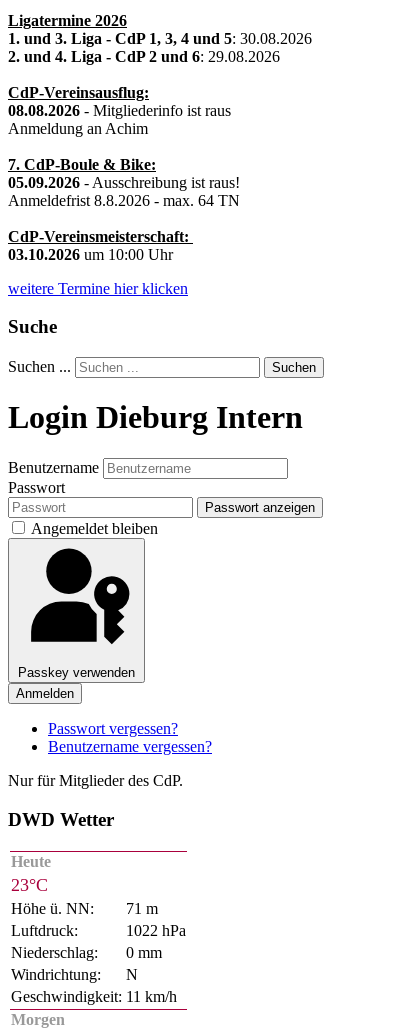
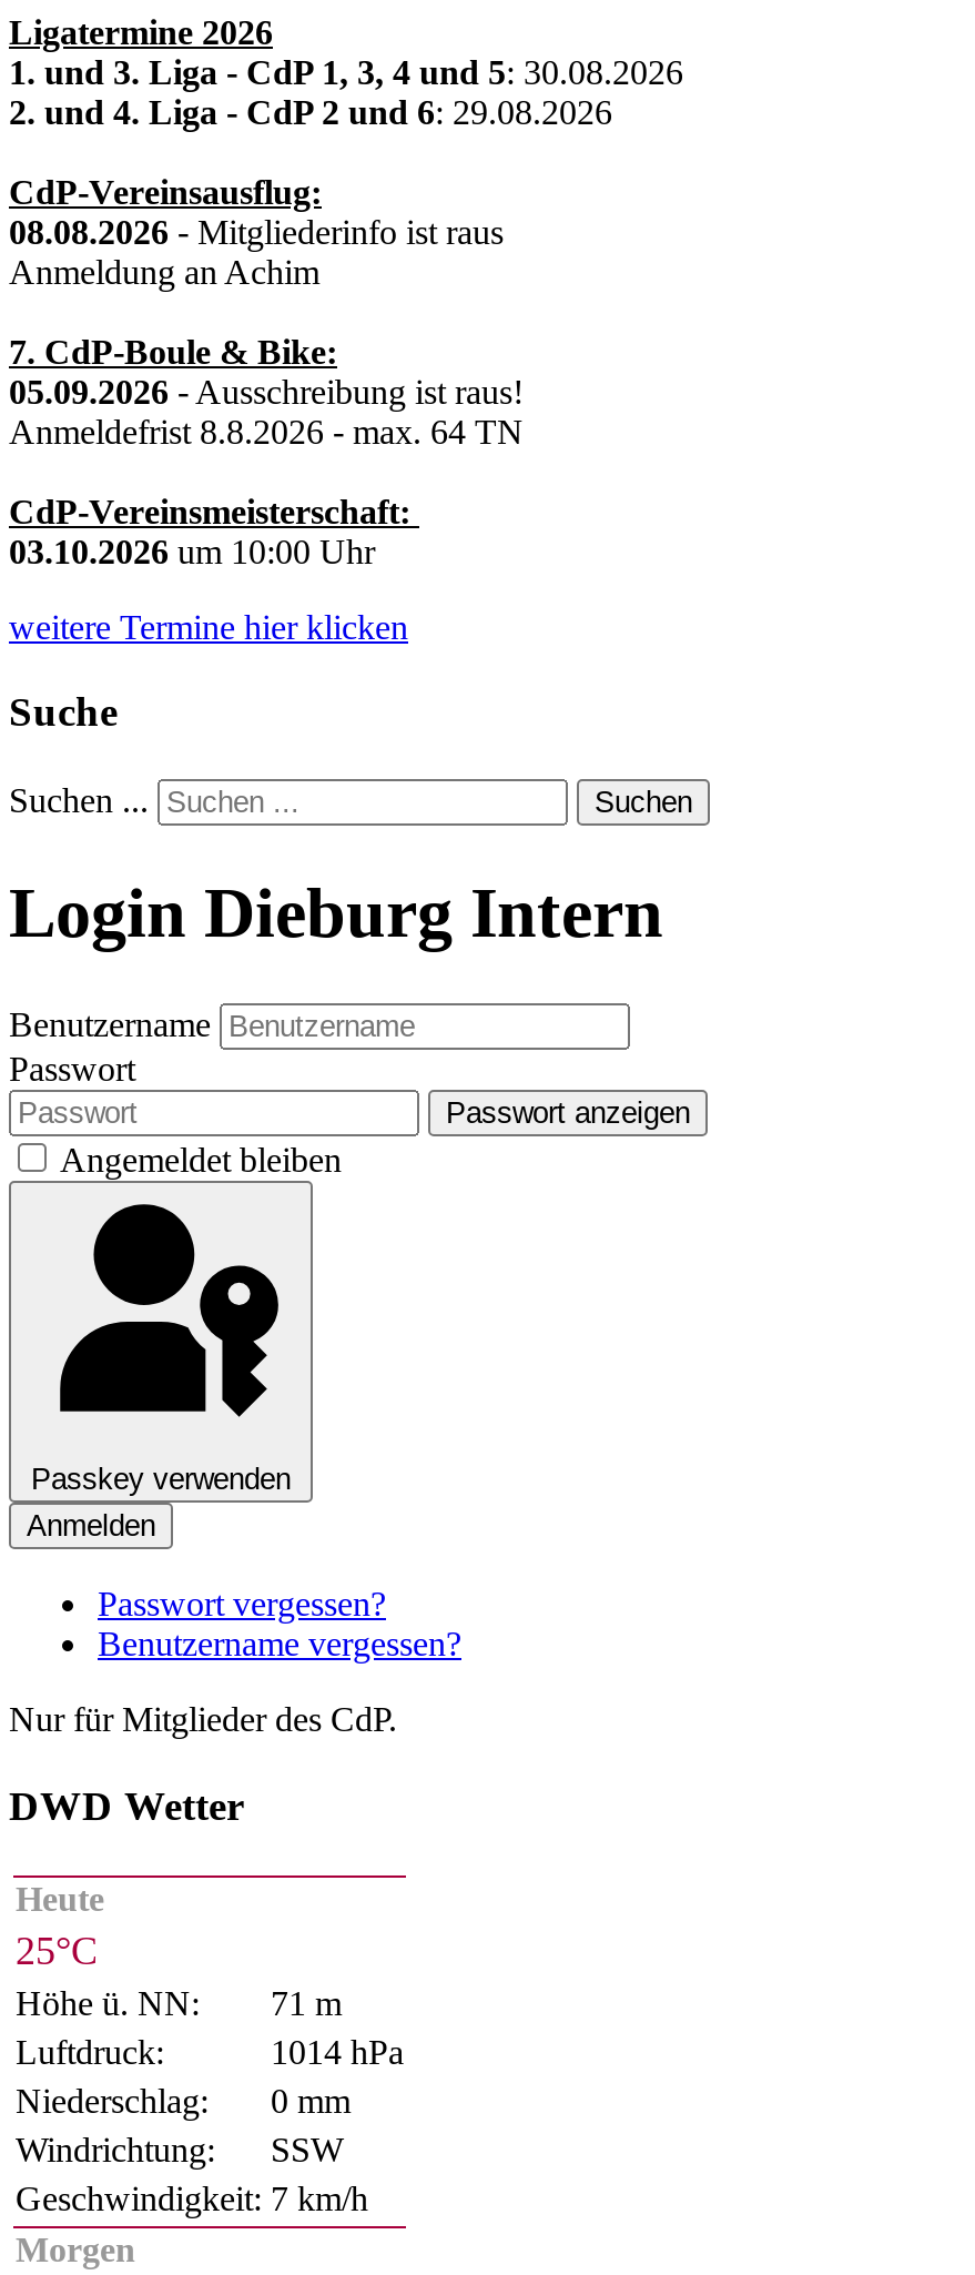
- 23°C
+ 25°C

- 1022 hPa
+ 1014 hPa

- N
- Geschwindigkeit: 11 km/h
+ SSW
+ Geschwindigkeit: 7 km/h
